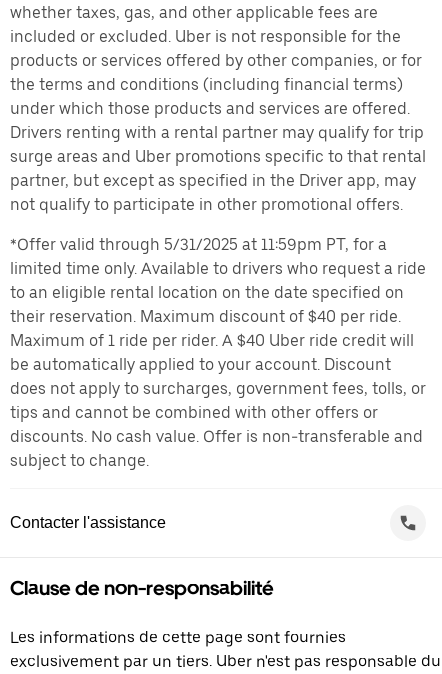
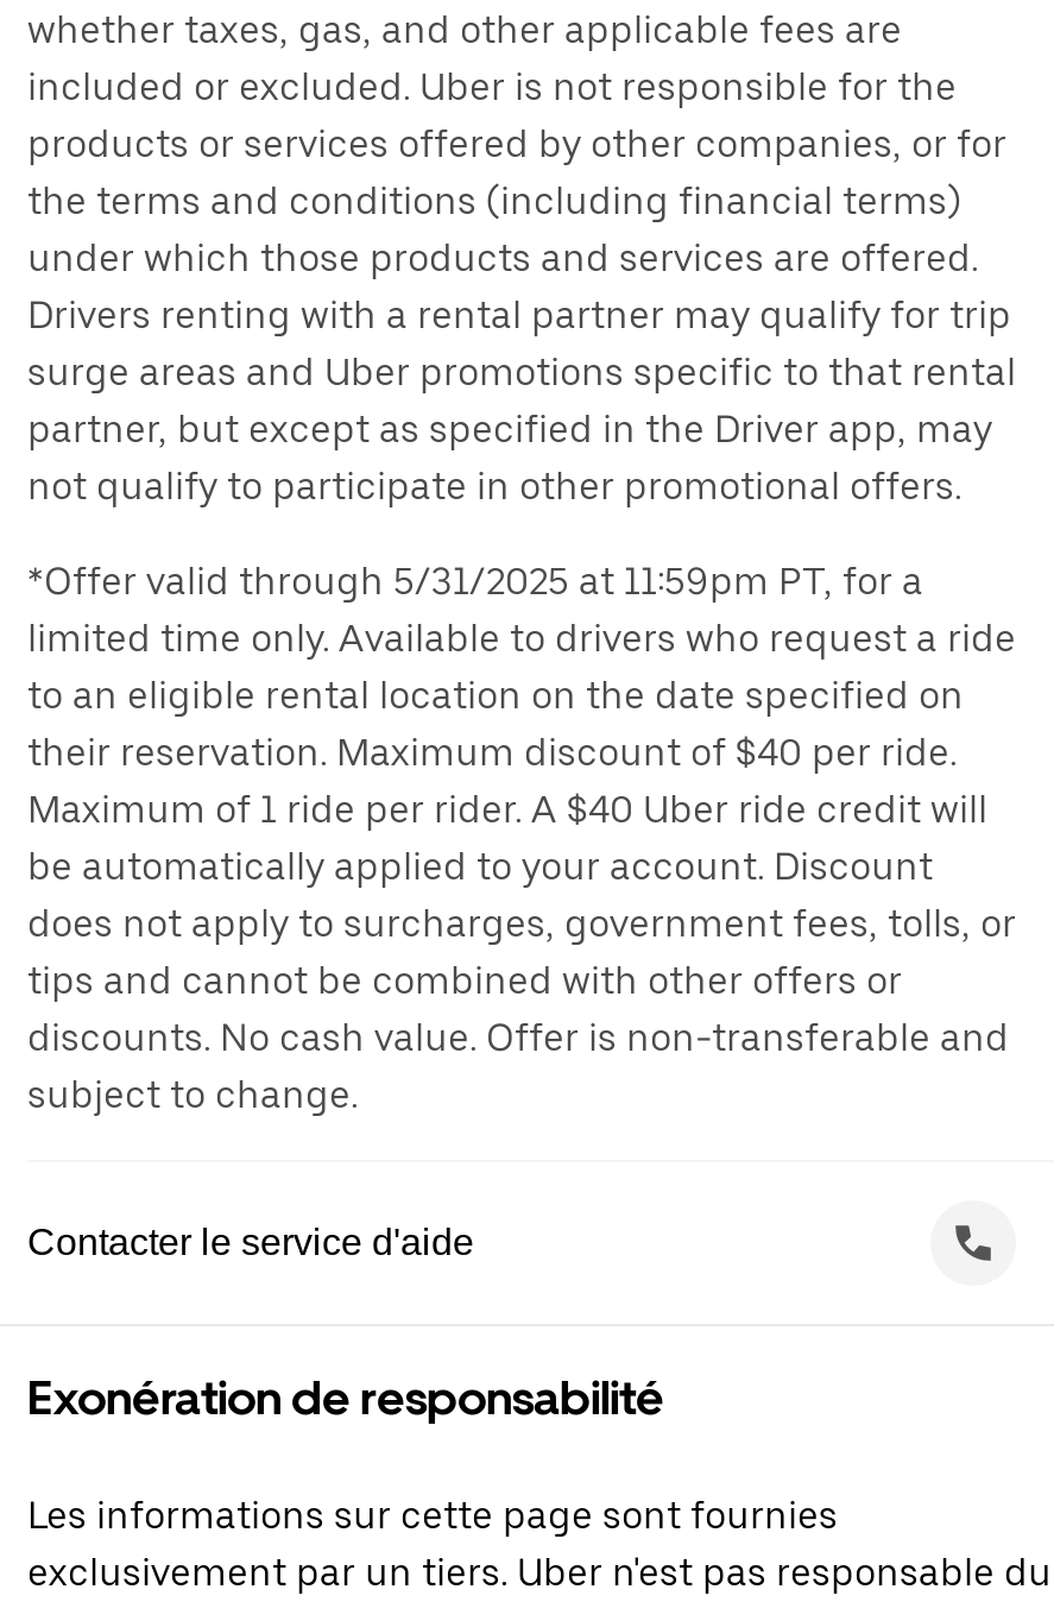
- Contacter l'assistance
+ Contacter le service d'aide

- Clause de non-responsabilité
+ Exonération de responsabilité

- Les informations de cette page sont fournies
+ Les informations sur cette page sont fournies
